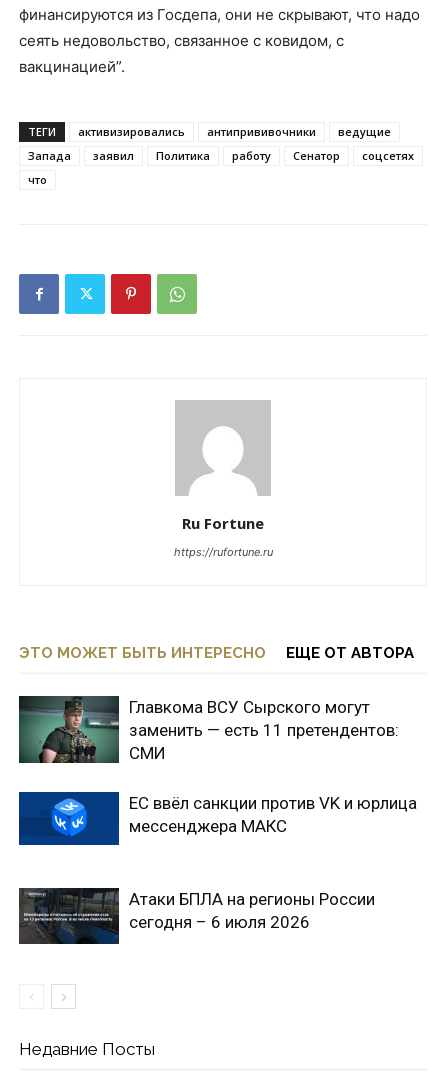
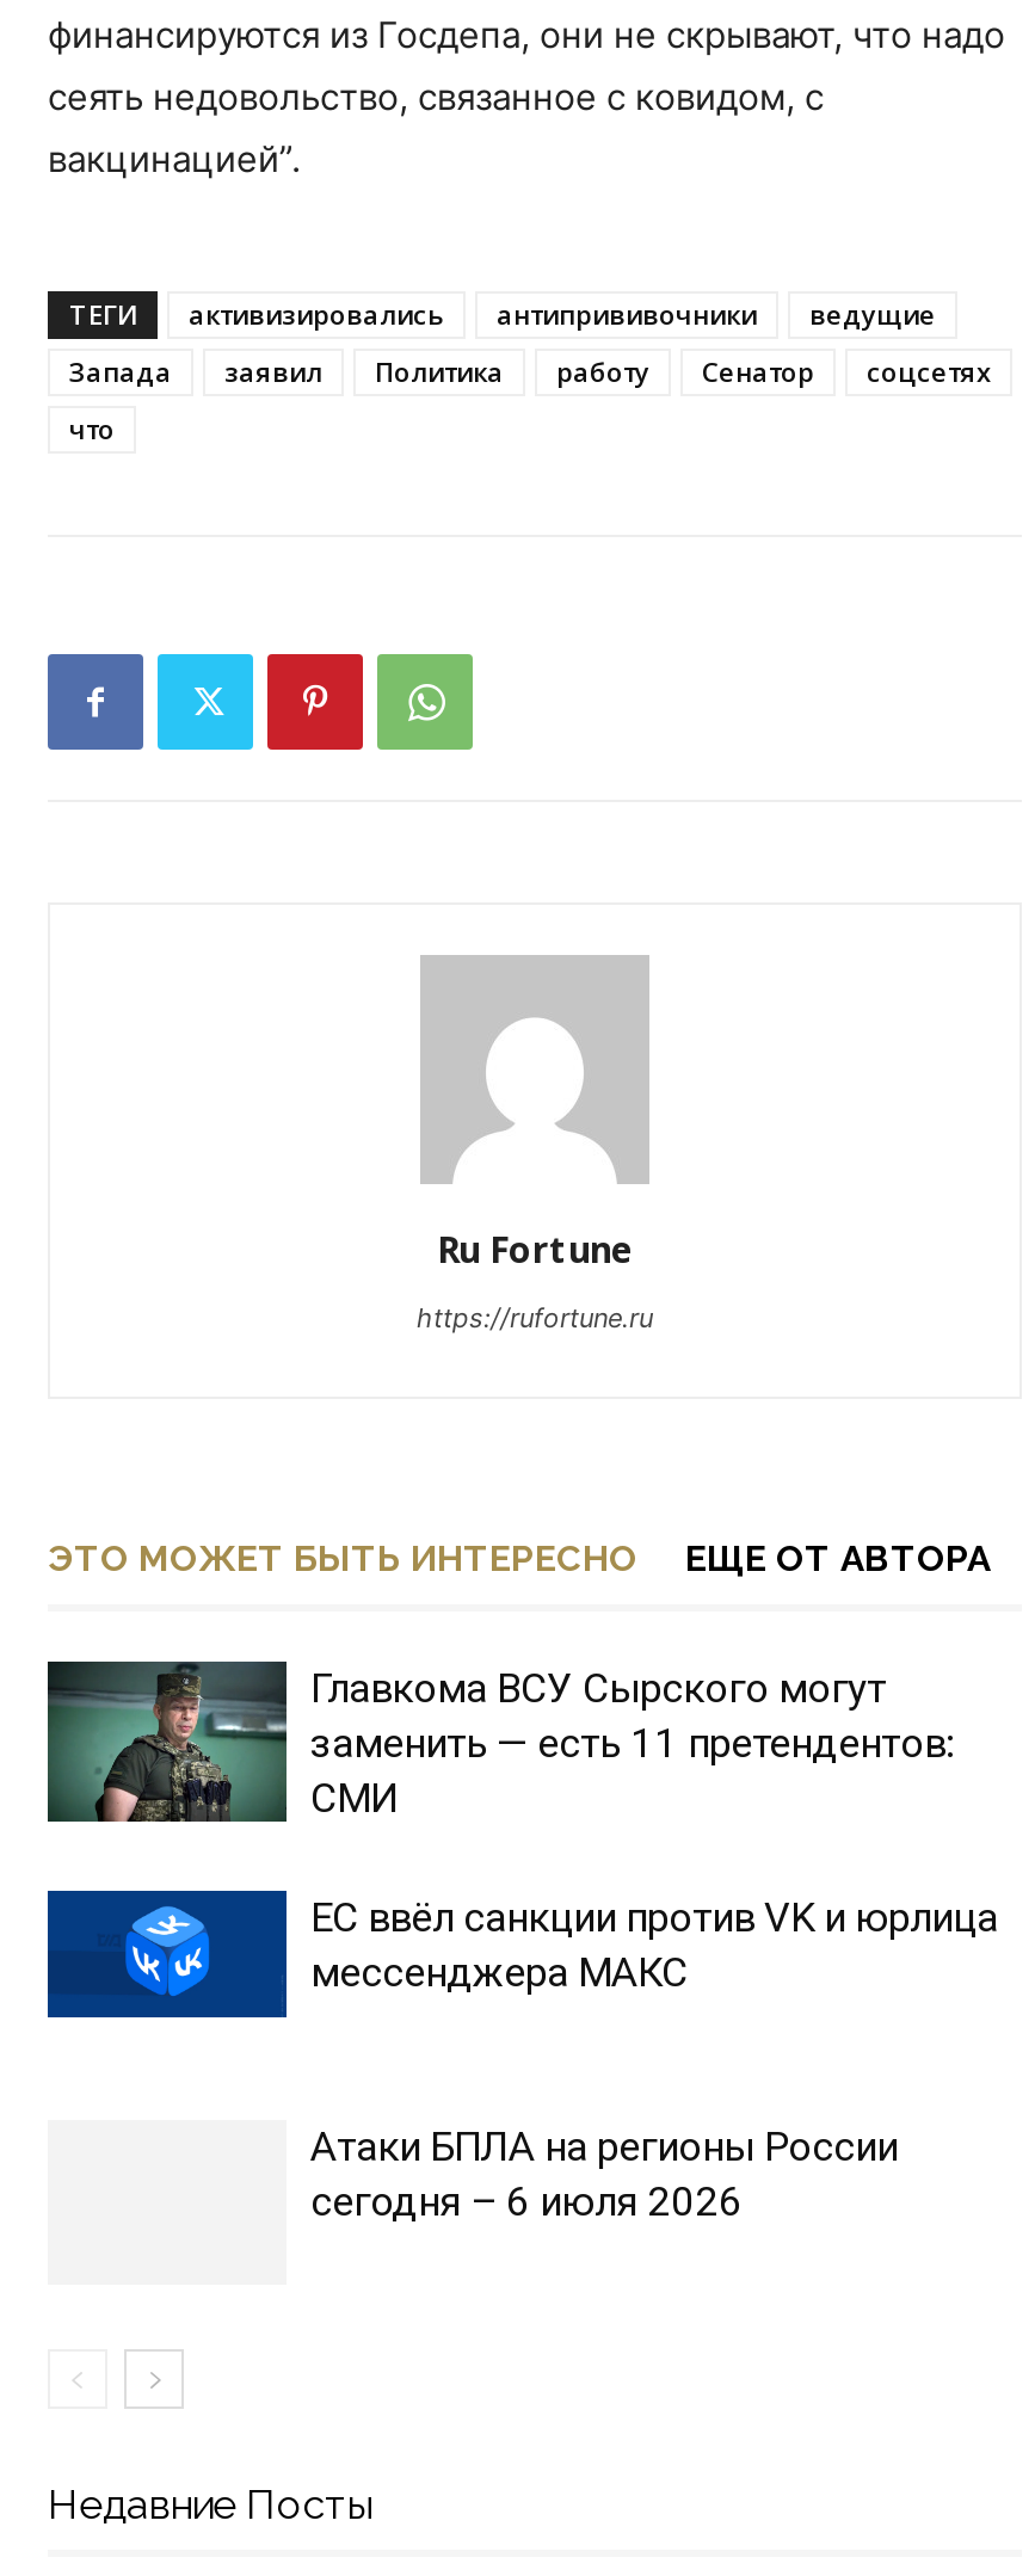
- [image]
